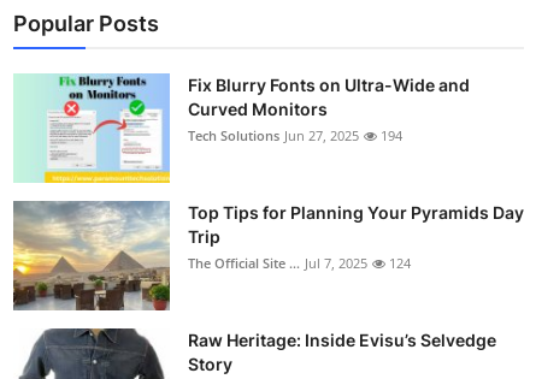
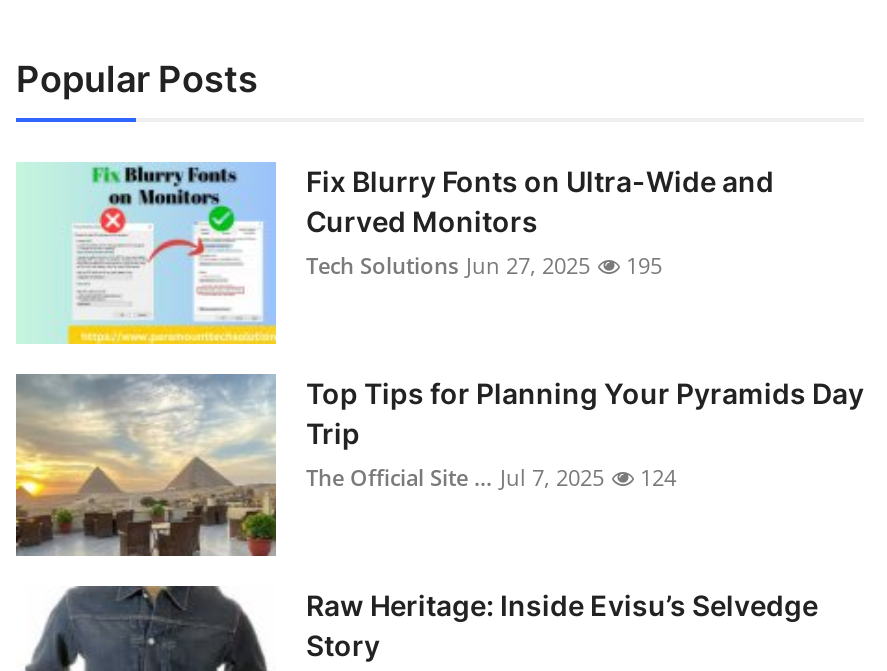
- Tech Solutions Jun 27, 2025 194
+ Tech Solutions Jun 27, 2025 195
